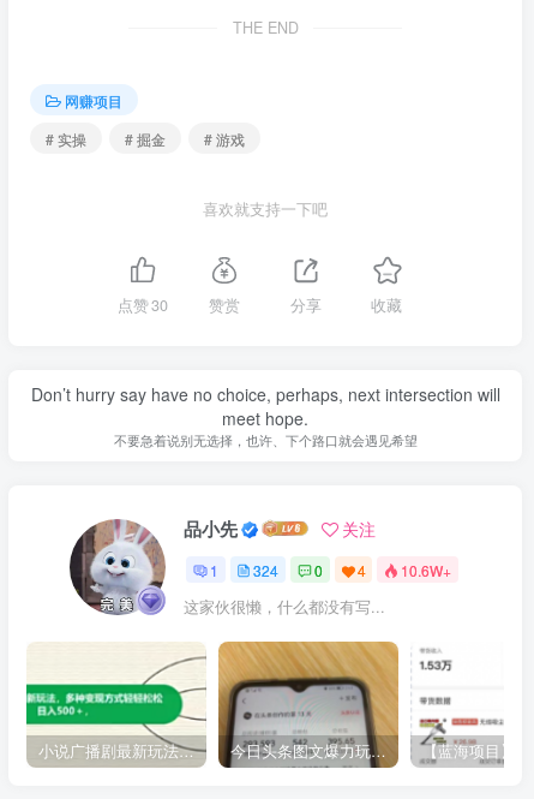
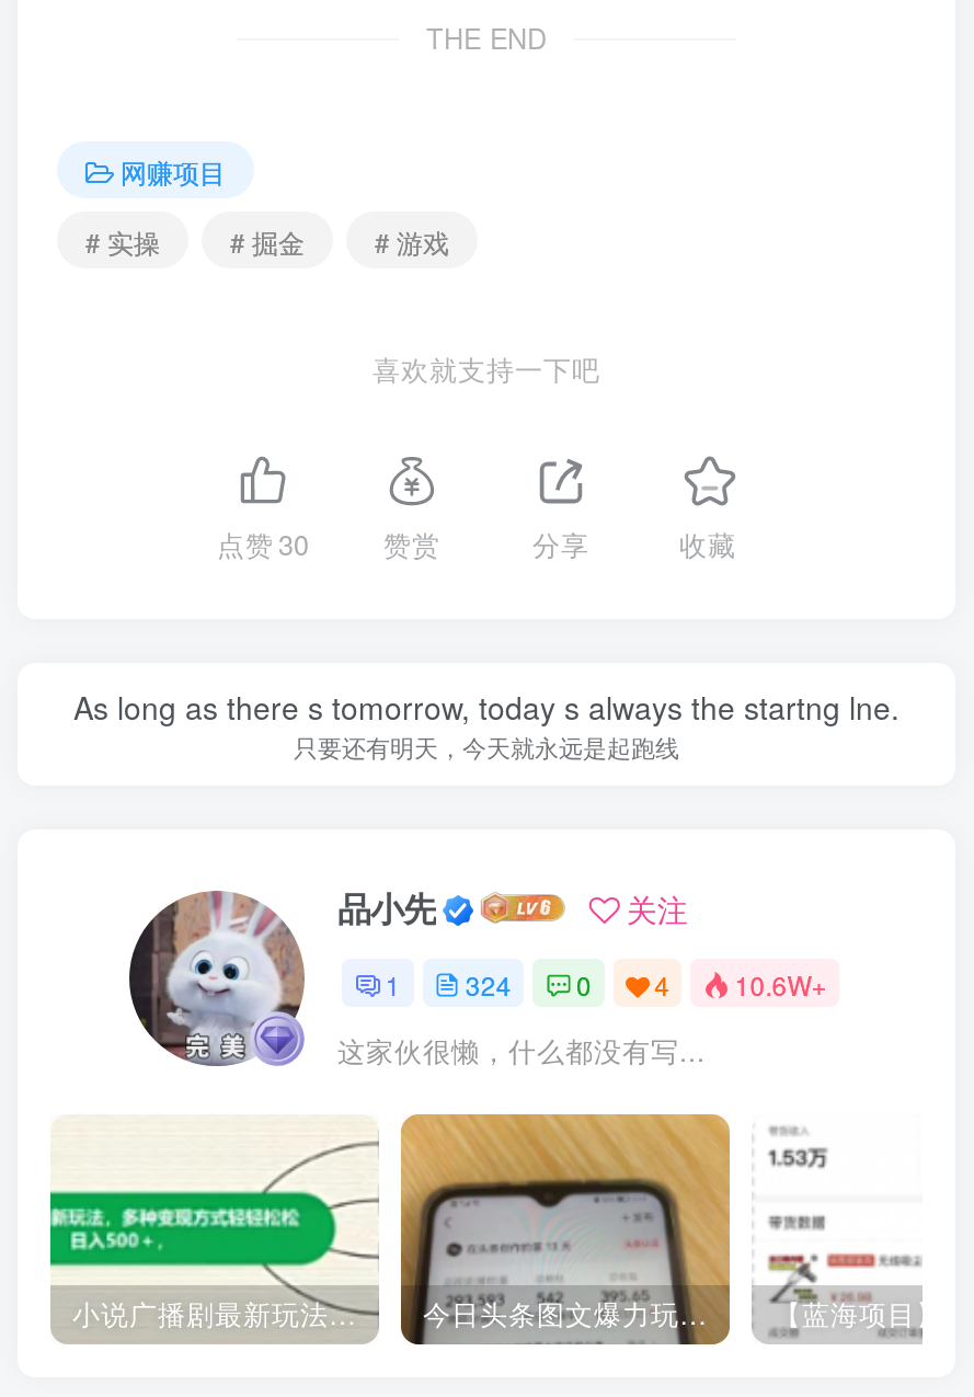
- Don’t hurry say have no choice, perhaps, next intersection will
- meet hope.
- 不要急着说别无选择，也许、下个路口就会遇见希望
+ As long as there s tomorrow, today s always the startng lne.
+ 只要还有明天，今天就永远是起跑线
